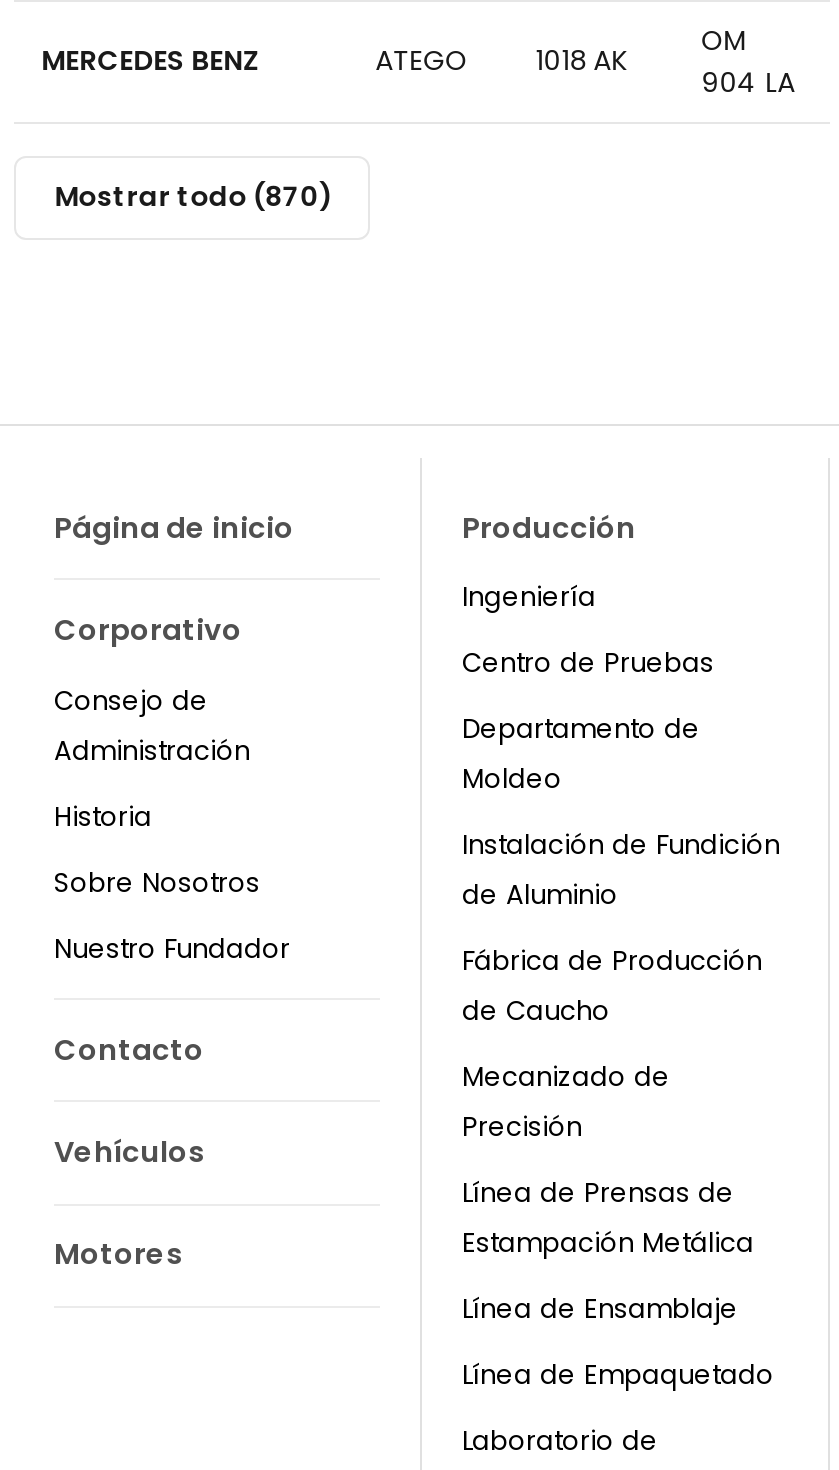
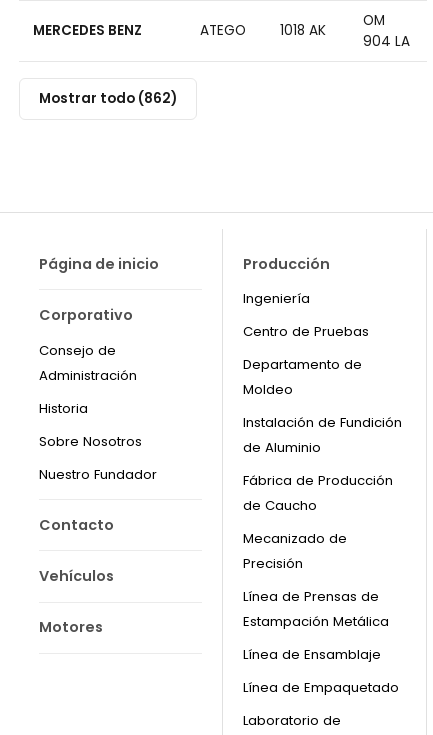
- Mostrar todo (870)
+ Mostrar todo (862)
